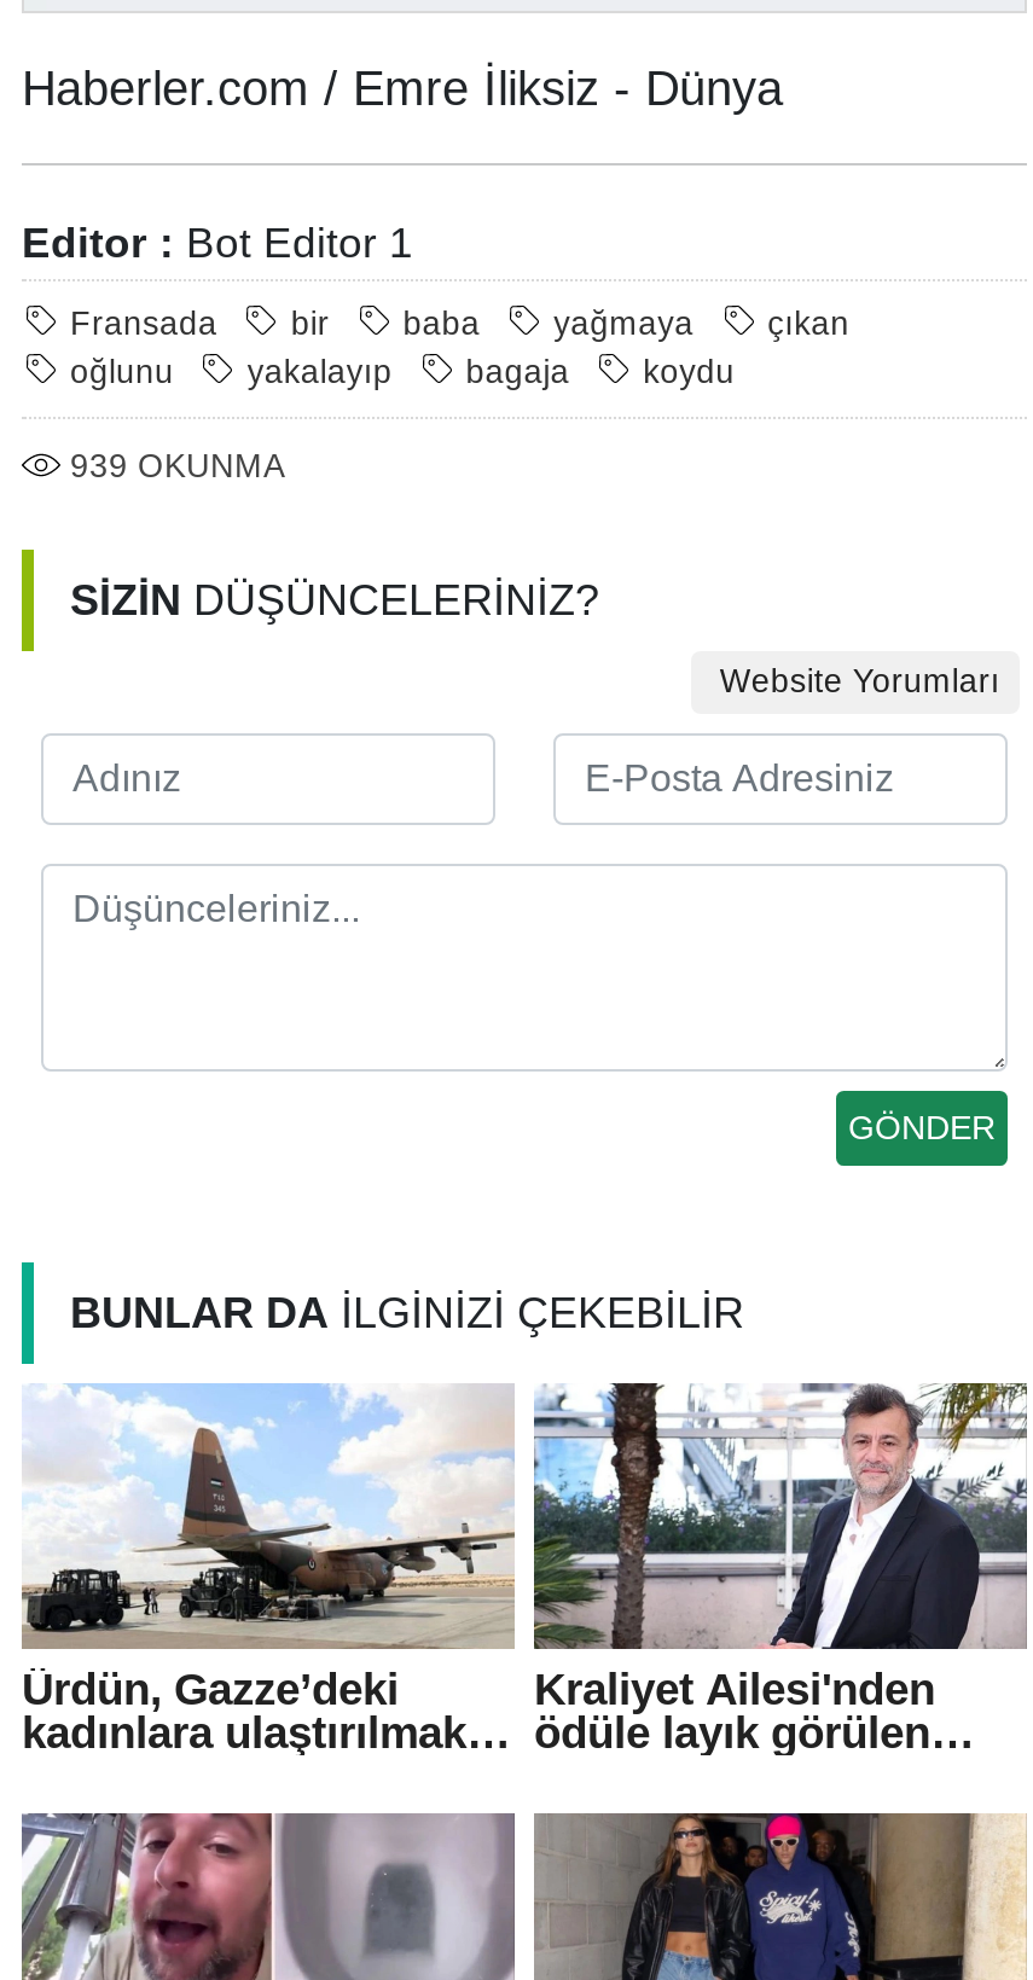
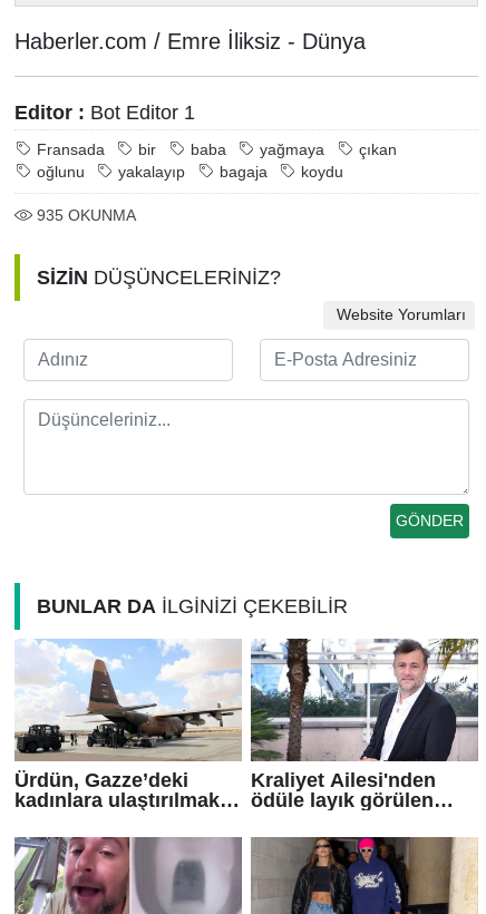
- 939 OKUNMA
+ 935 OKUNMA
